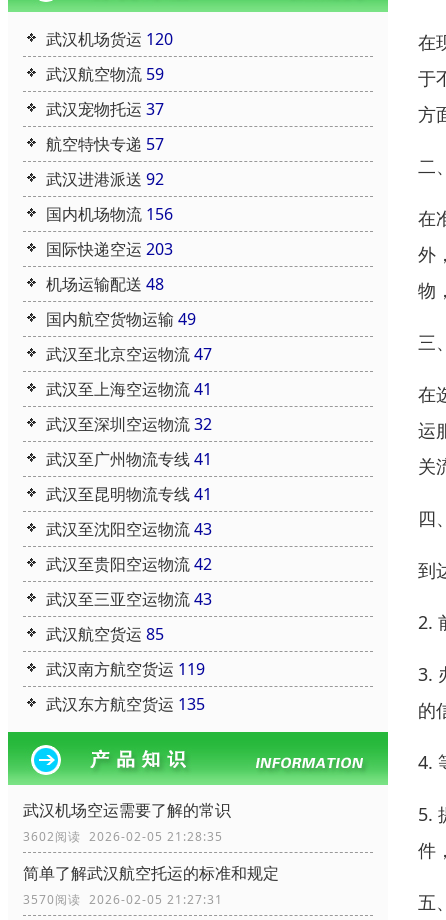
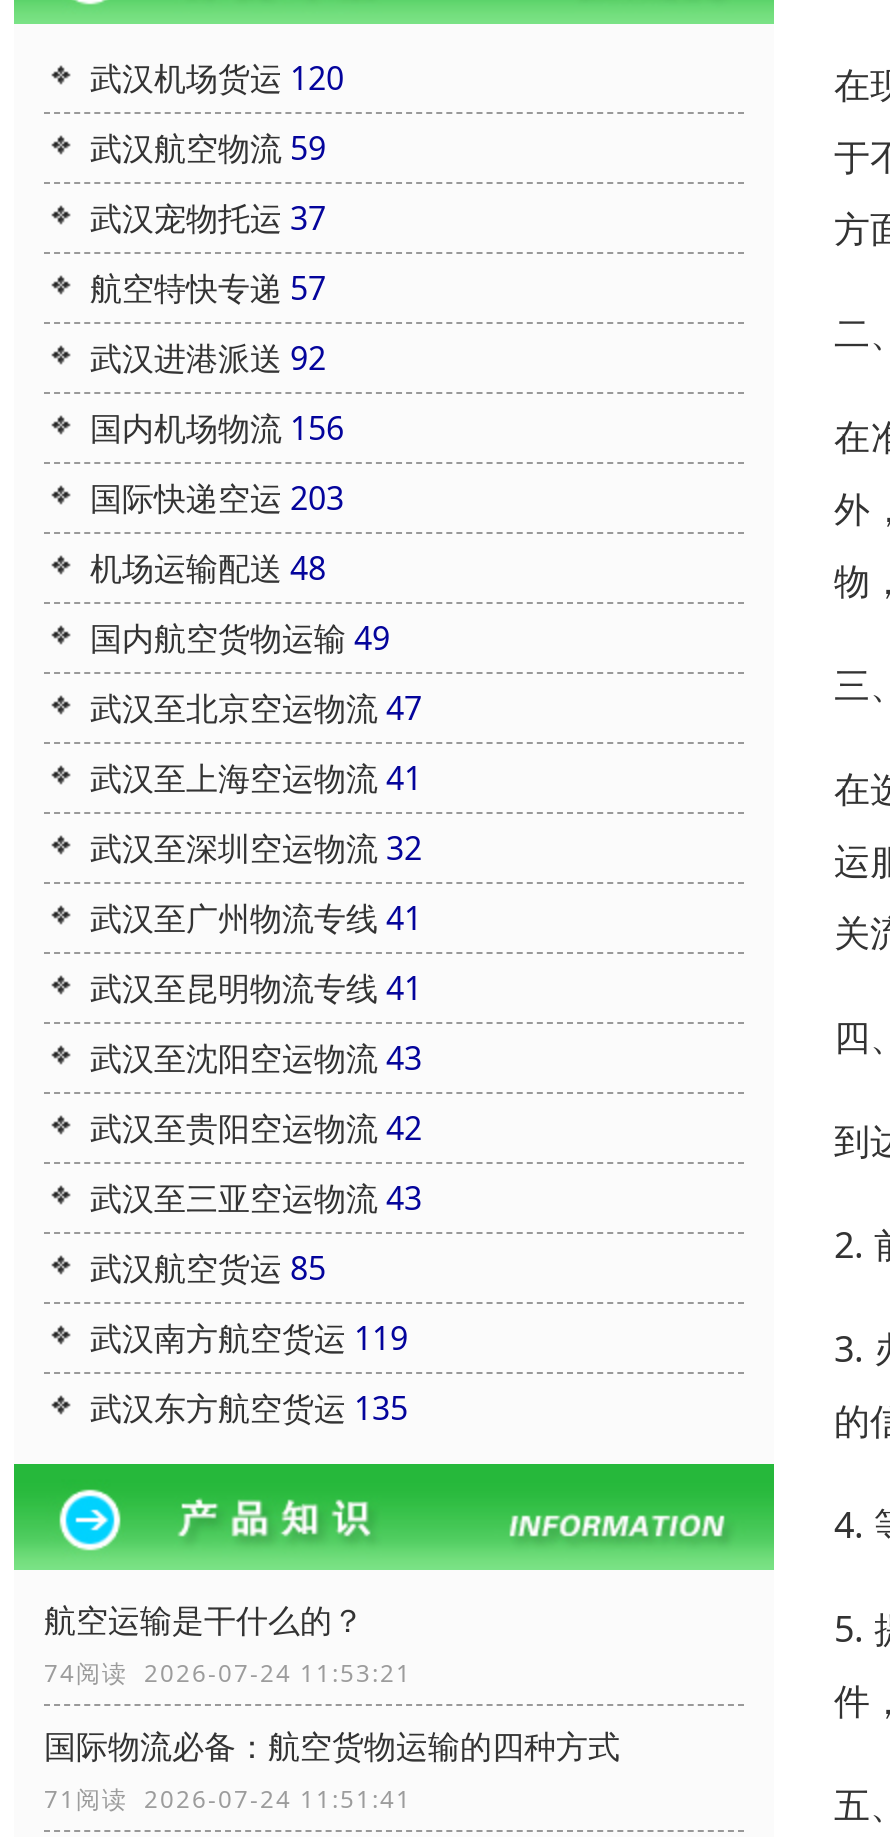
- 武汉机场空运需要了解的常识
- 3602阅读 2026-02-05 21:28:35
+ 航空运输是干什么的？
+ 74阅读 2026-07-24 11:53:21

- 简单了解武汉航空托运的标准和规定
- 3570阅读 2026-02-05 21:27:31
+ 国际物流必备：航空货物运输的四种方式
+ 71阅读 2026-07-24 11:51:41
